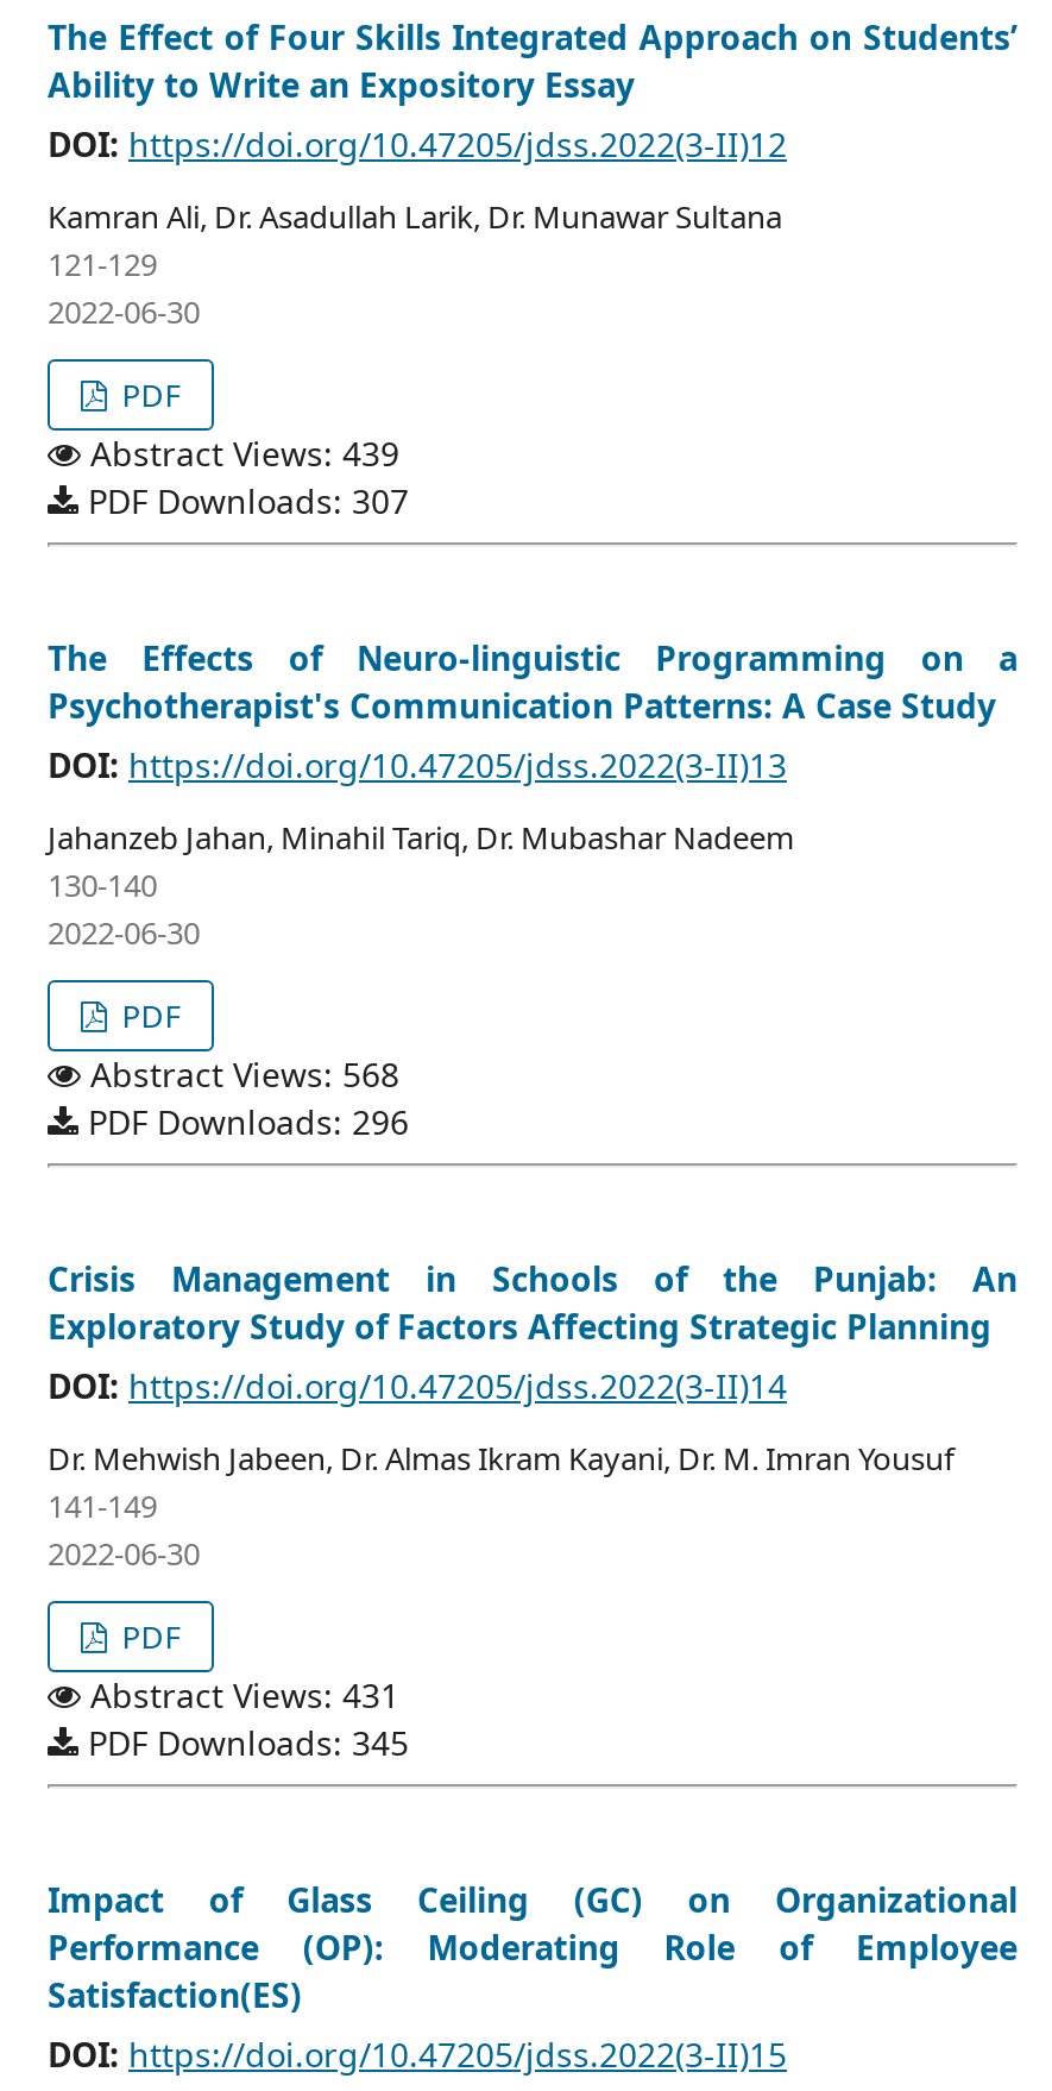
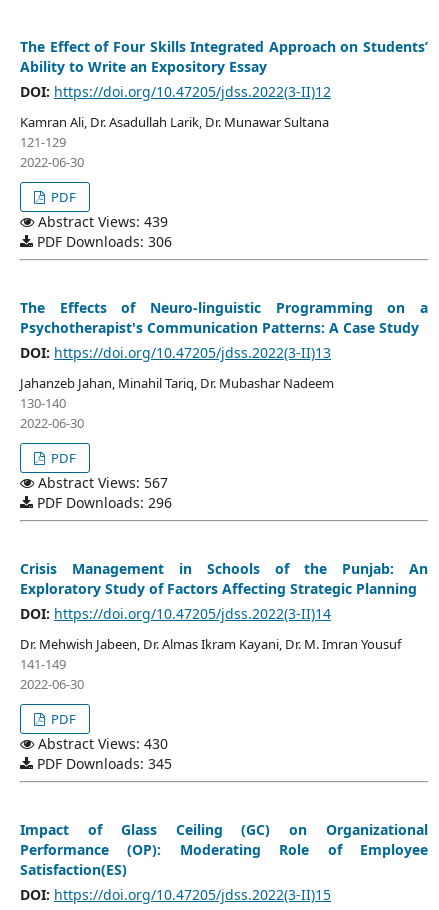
- PDF Downloads: 307
+ PDF Downloads: 306

- Abstract Views: 568
+ Abstract Views: 567

- Abstract Views: 431
+ Abstract Views: 430
